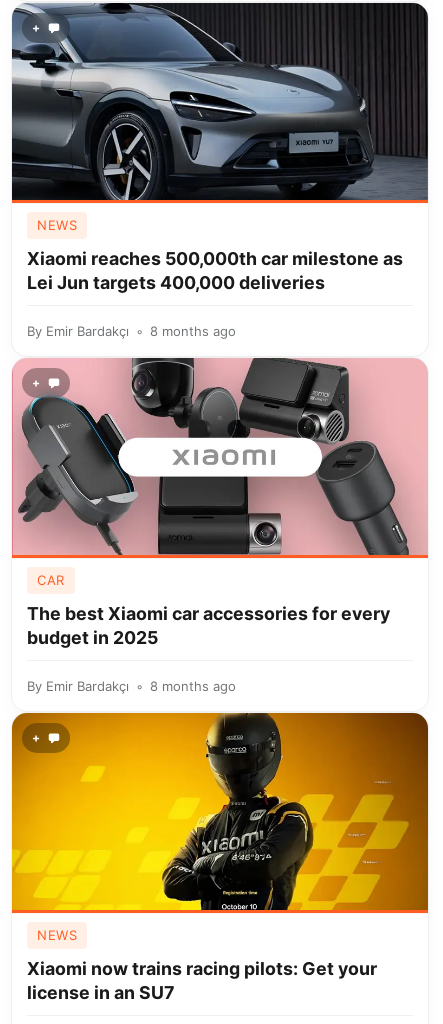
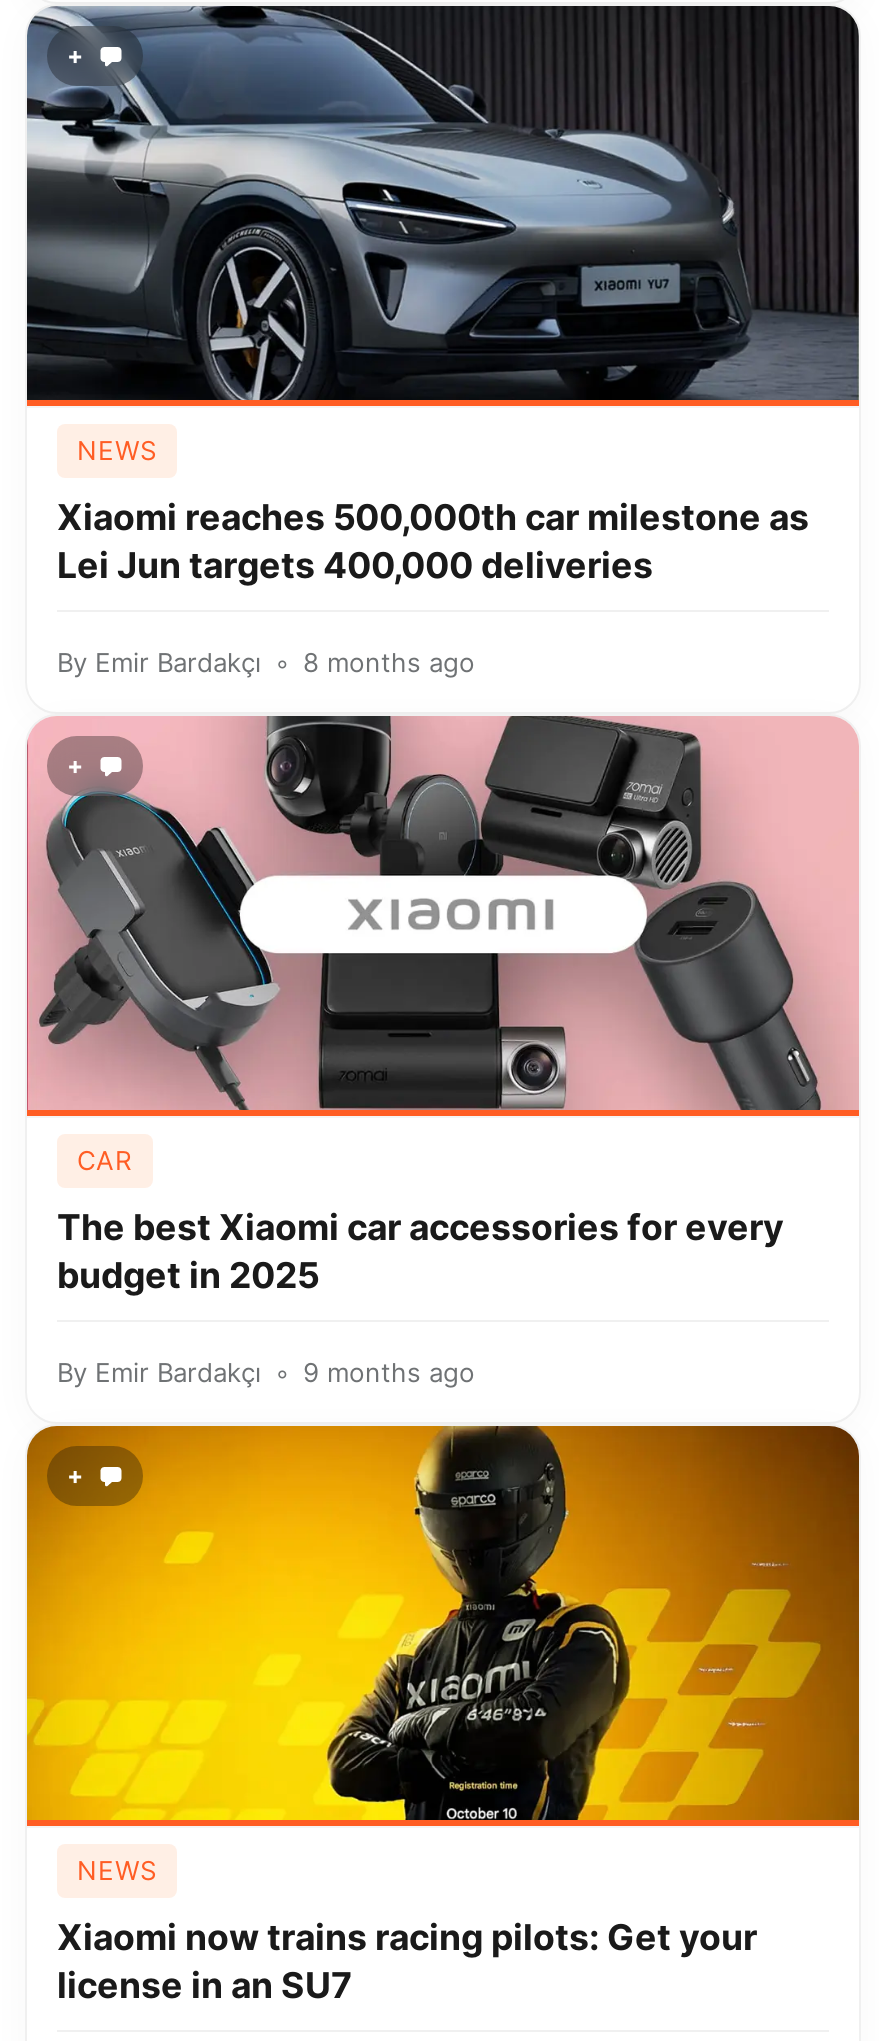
- By Emir Bardakçı 8 months ago
+ By Emir Bardakçı 9 months ago
